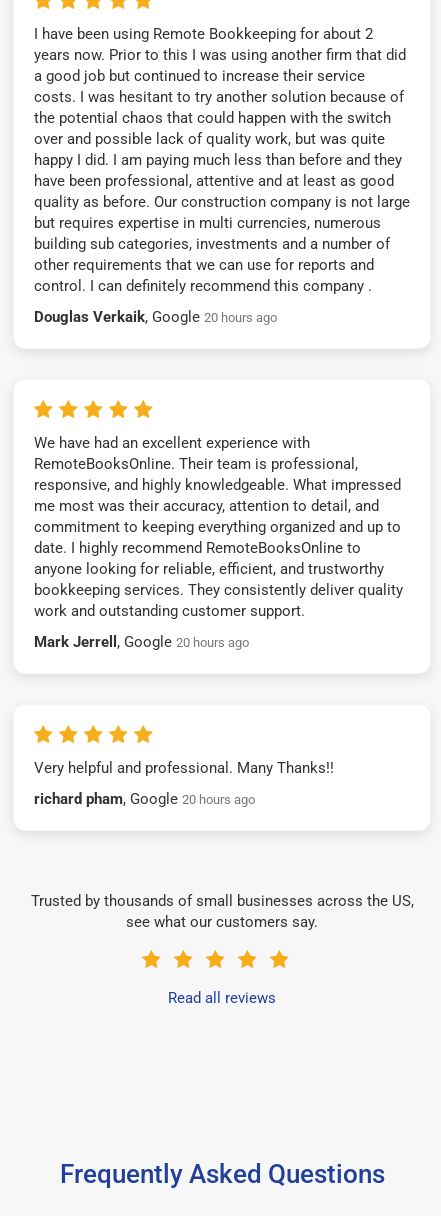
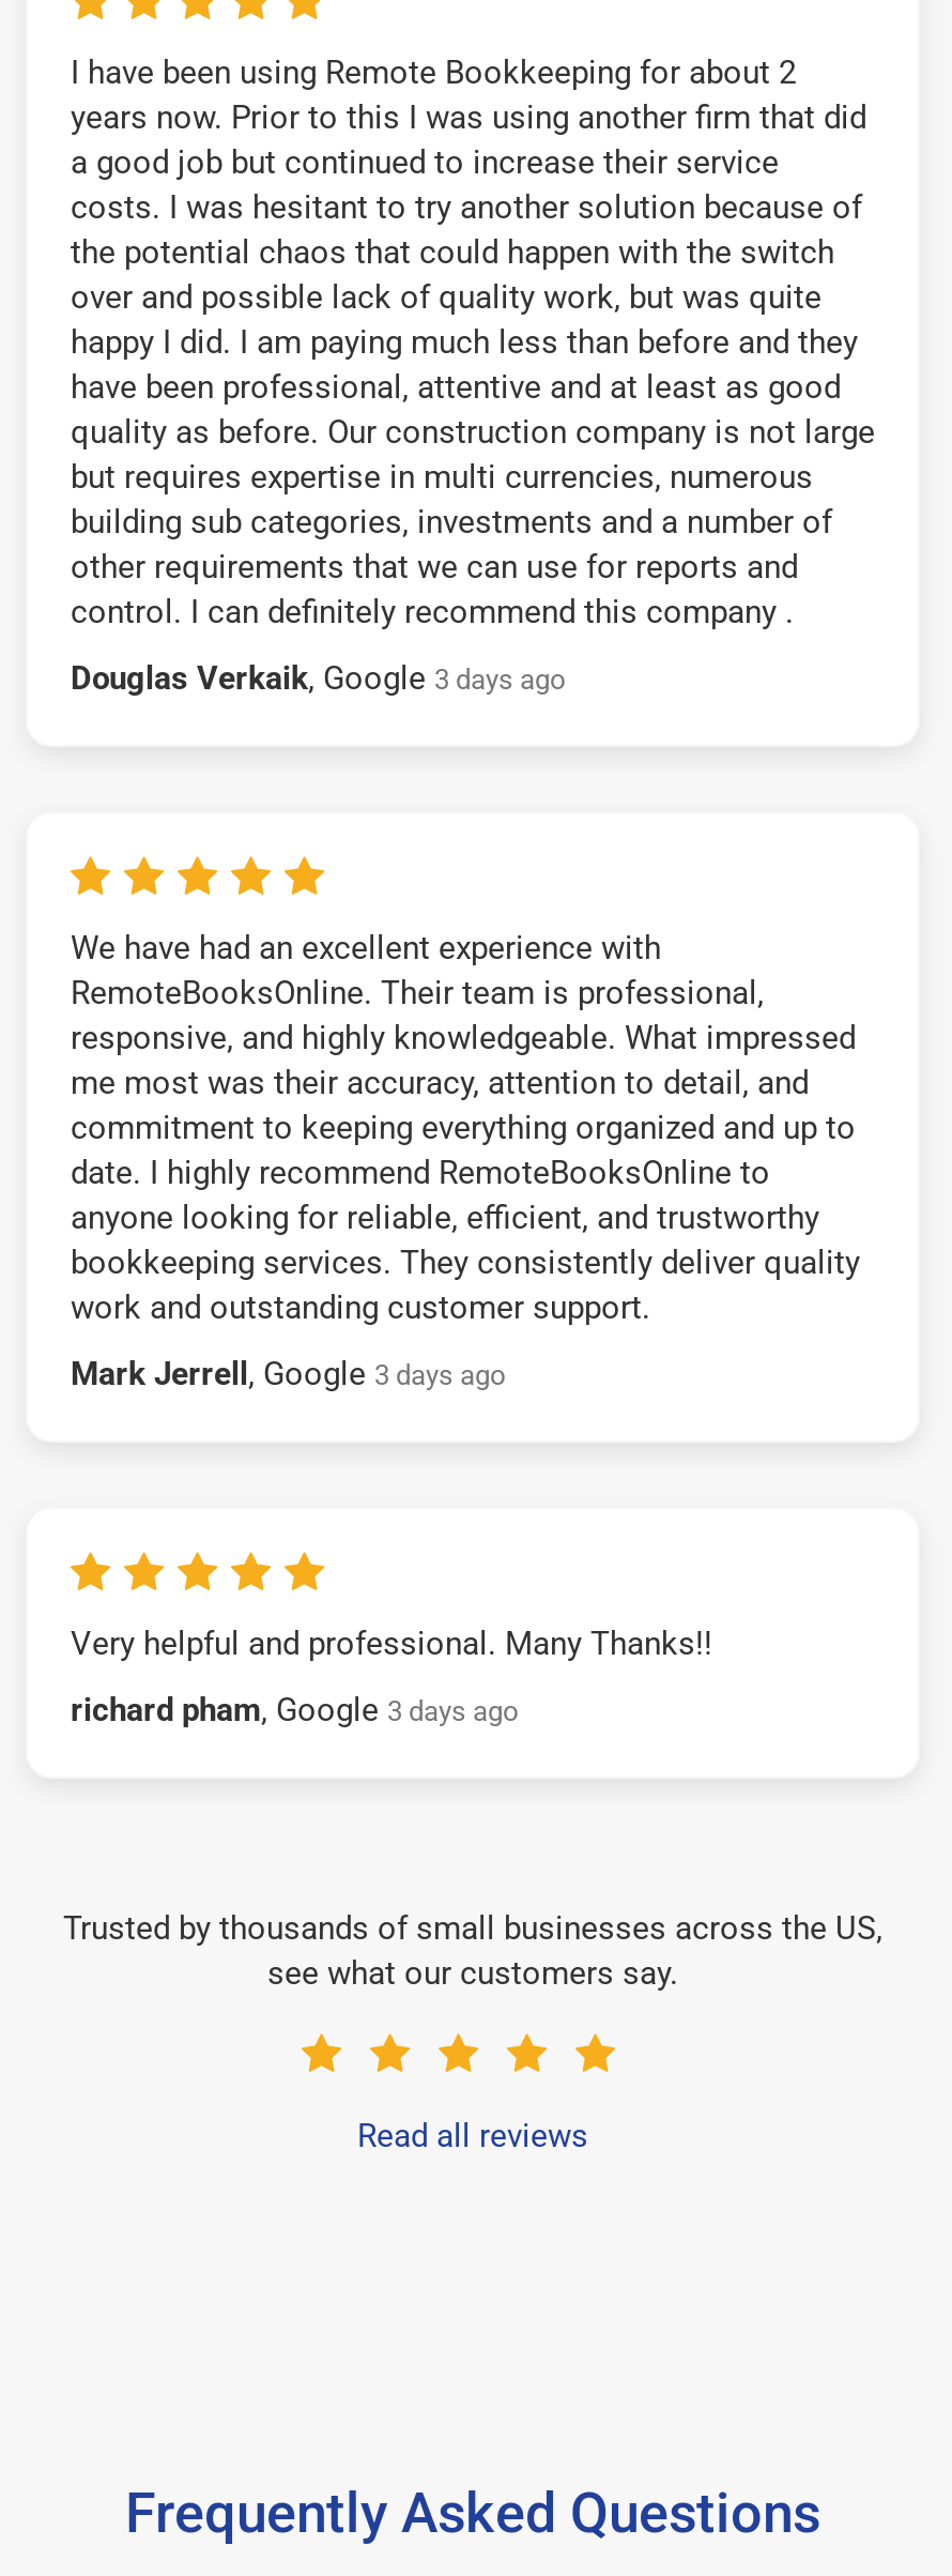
- Douglas Verkaik, Google 20 hours ago
+ Douglas Verkaik, Google 3 days ago

- Mark Jerrell, Google 20 hours ago
+ Mark Jerrell, Google 3 days ago

- richard pham, Google 20 hours ago
+ richard pham, Google 3 days ago
